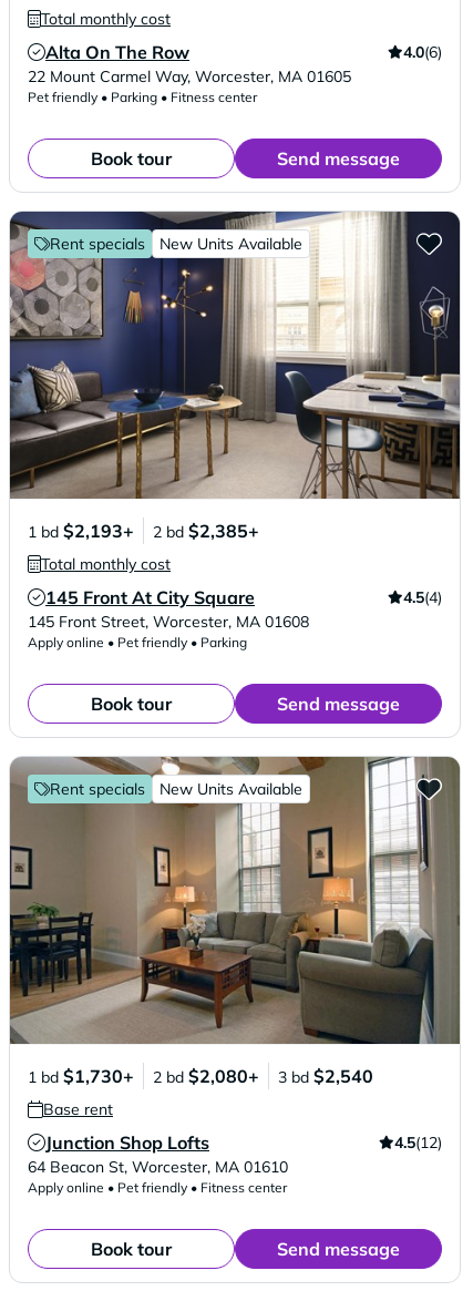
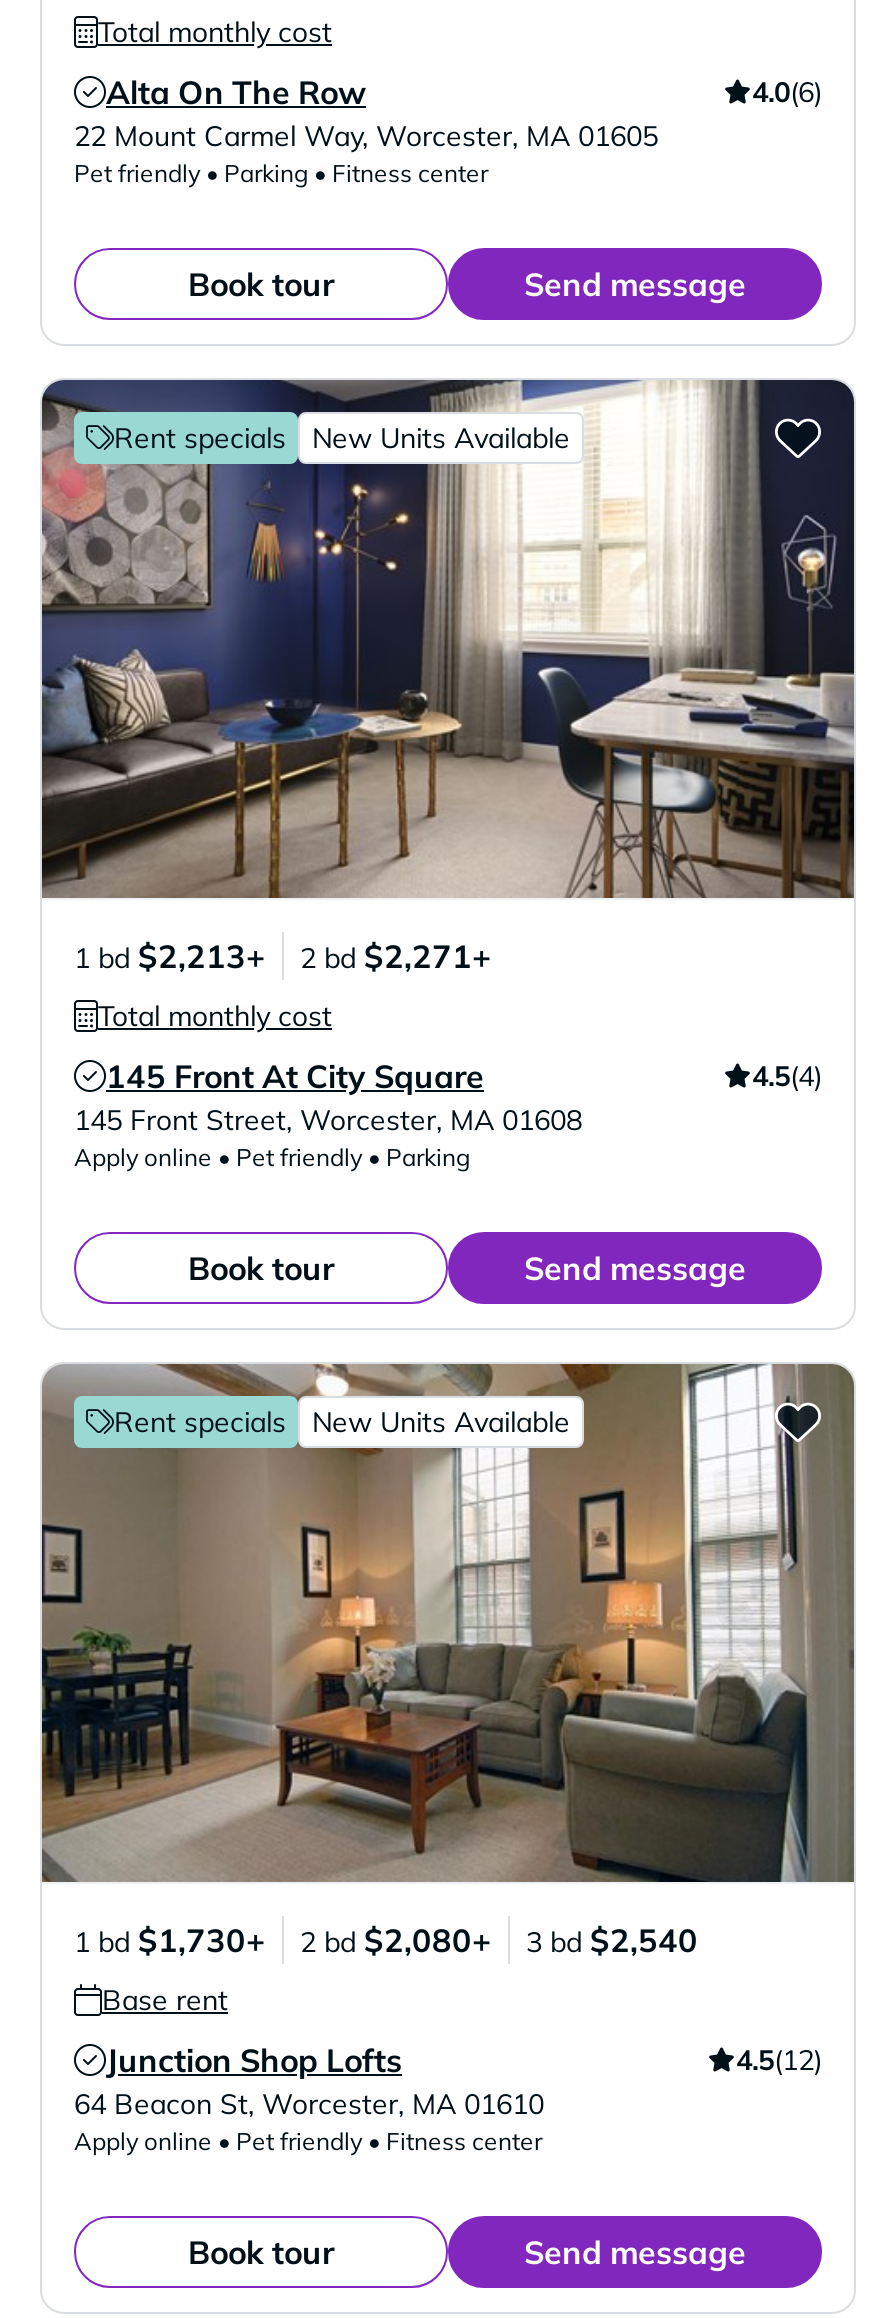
- 1 bd $2,193+
+ 1 bd $2,213+

- 2 bd $2,385+
+ 2 bd $2,271+
